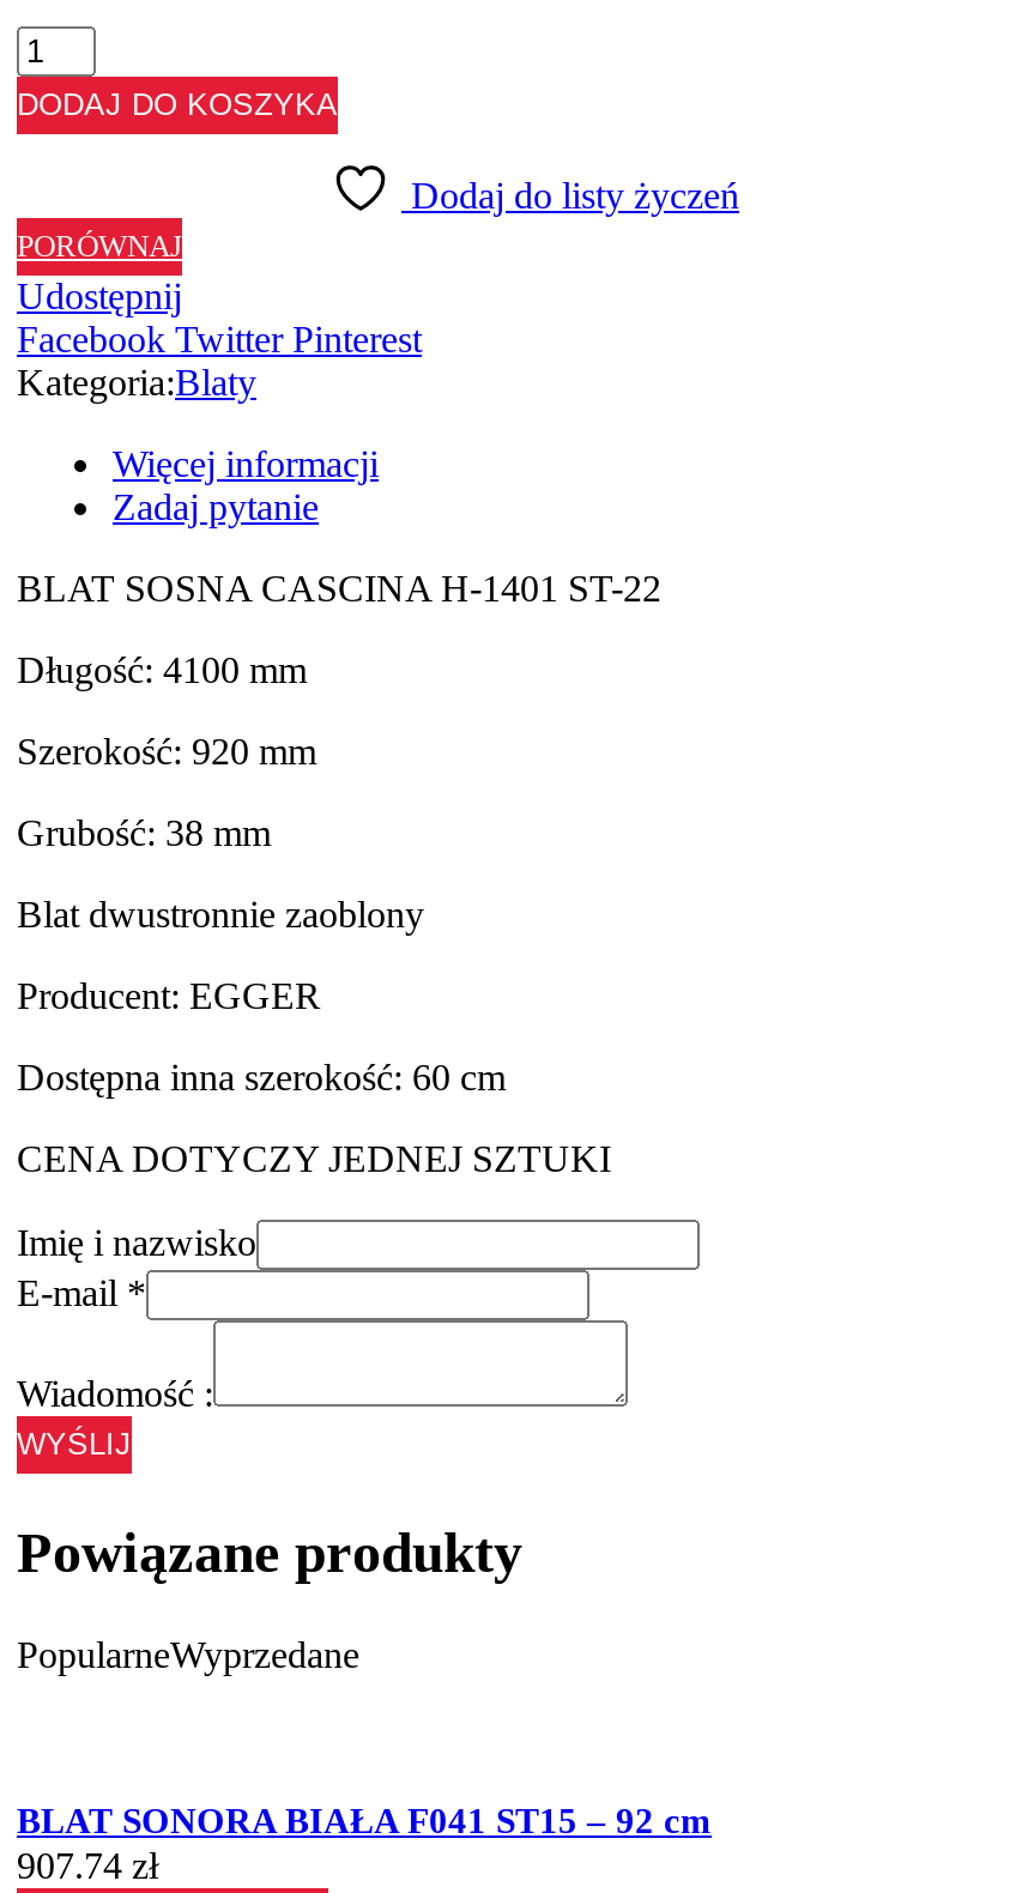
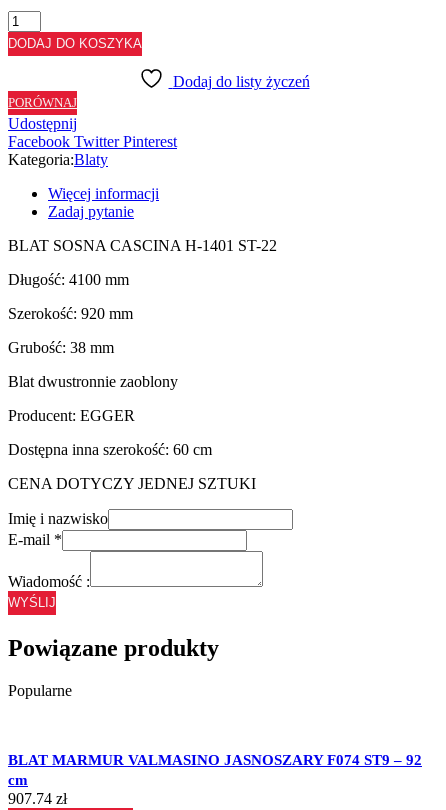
- PopularneWyprzedane
+ Popularne

- BLAT SONORA BIAŁA F041 ST15 – 92 cm
+ BLAT MARMUR VALMASINO JASNOSZARY F074 ST9 – 92
+ cm
